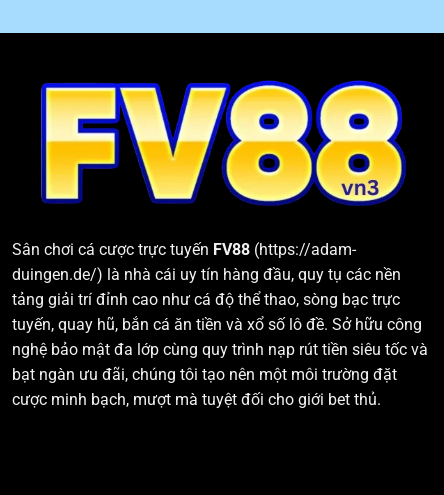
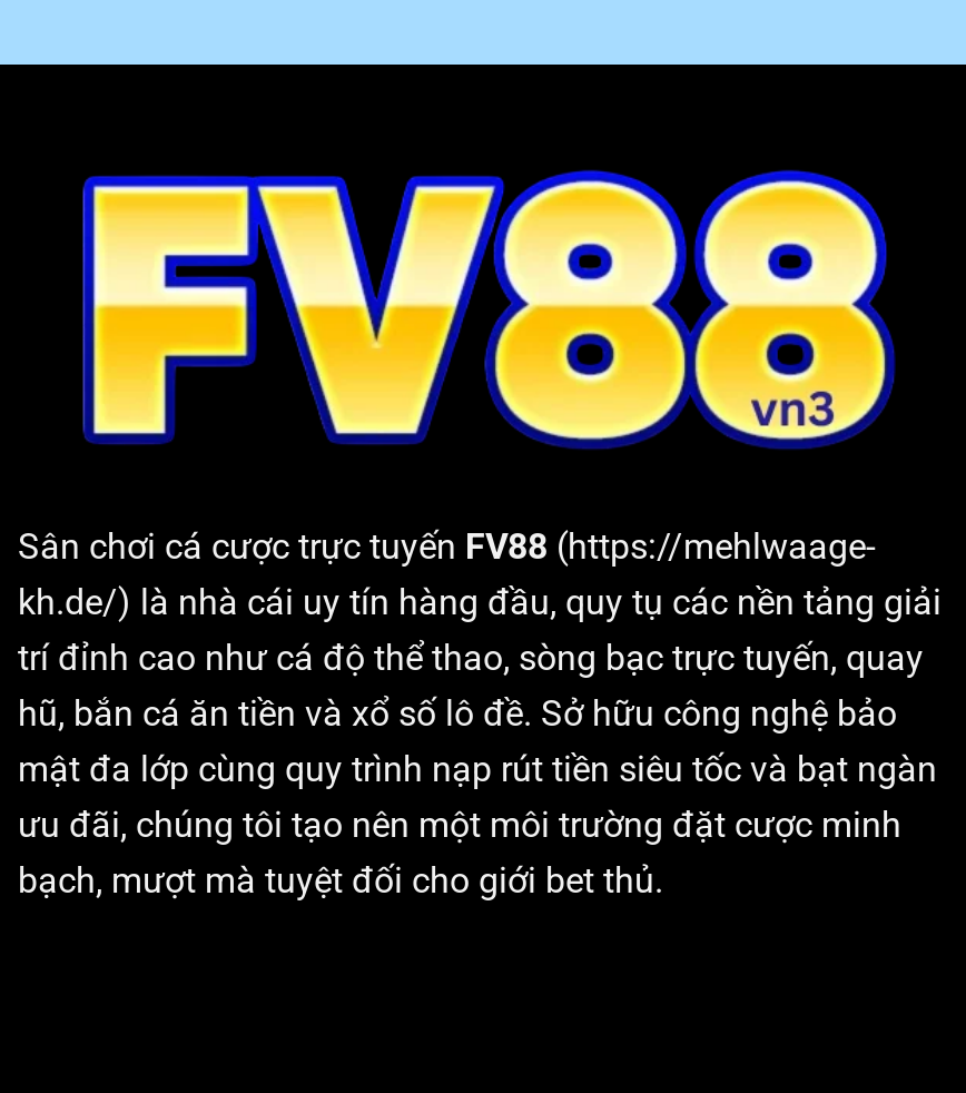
- Sân chơi cá cược trực tuyến FV88 (https://adam-
- duingen.de/) là nhà cái uy tín hàng đầu, quy tụ các nền
- tảng giải trí đỉnh cao như cá độ thể thao, sòng bạc trực
- tuyến, quay hũ, bắn cá ăn tiền và xổ số lô đề. Sở hữu công
- nghệ bảo mật đa lớp cùng quy trình nạp rút tiền siêu tốc và
- bạt ngàn ưu đãi, chúng tôi tạo nên một môi trường đặt
- cược minh bạch, mượt mà tuyệt đối cho giới bet thủ.
+ Sân chơi cá cược trực tuyến FV88 (https://mehlwaage-
+ kh.de/) là nhà cái uy tín hàng đầu, quy tụ các nền tảng giải
+ trí đỉnh cao như cá độ thể thao, sòng bạc trực tuyến, quay
+ hũ, bắn cá ăn tiền và xổ số lô đề. Sở hữu công nghệ bảo
+ mật đa lớp cùng quy trình nạp rút tiền siêu tốc và bạt ngàn
+ ưu đãi, chúng tôi tạo nên một môi trường đặt cược minh
+ bạch, mượt mà tuyệt đối cho giới bet thủ.
